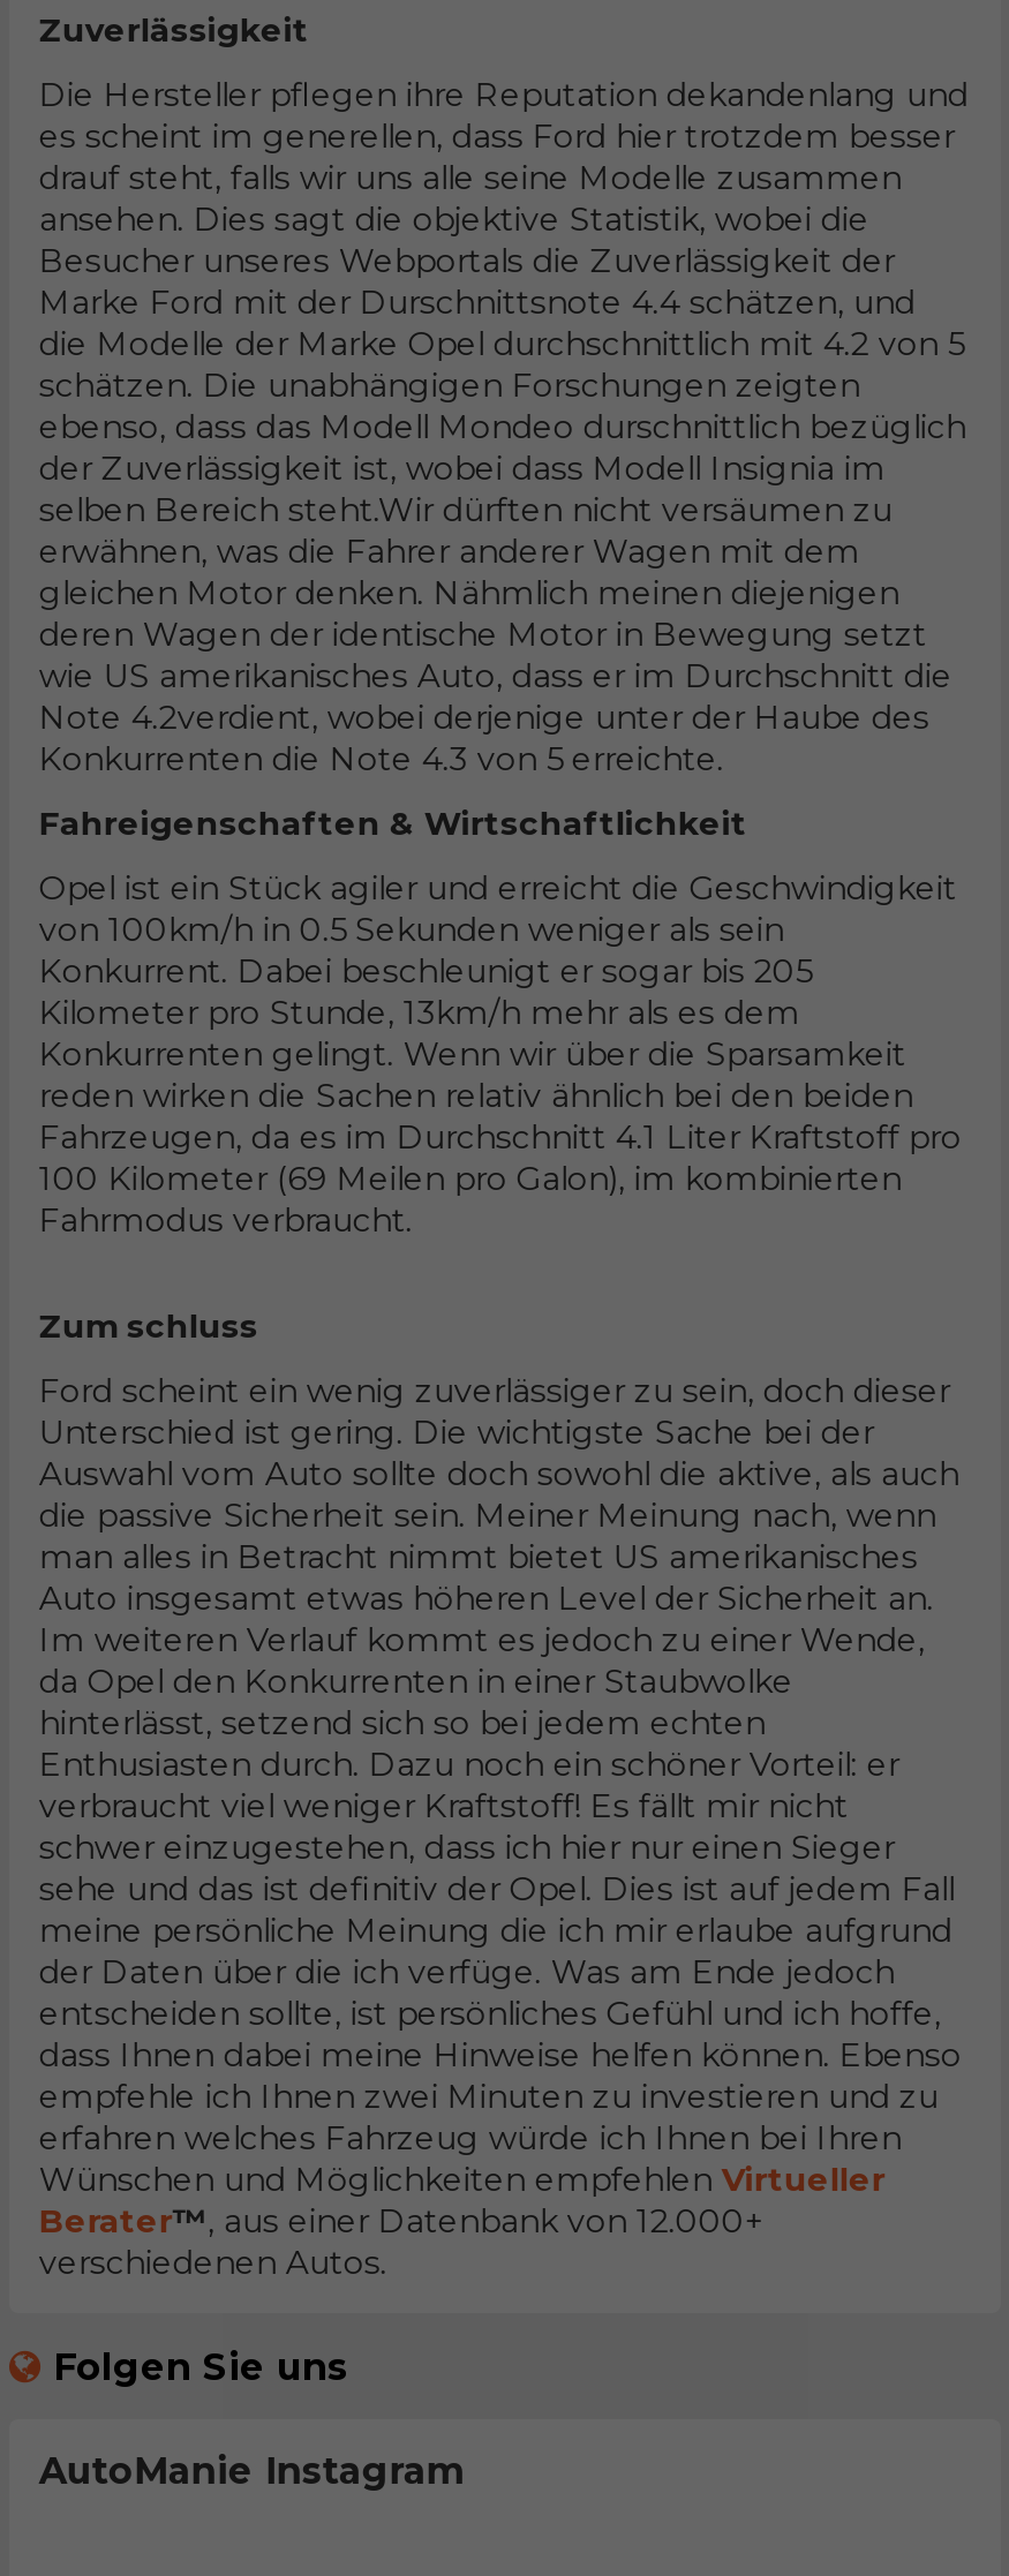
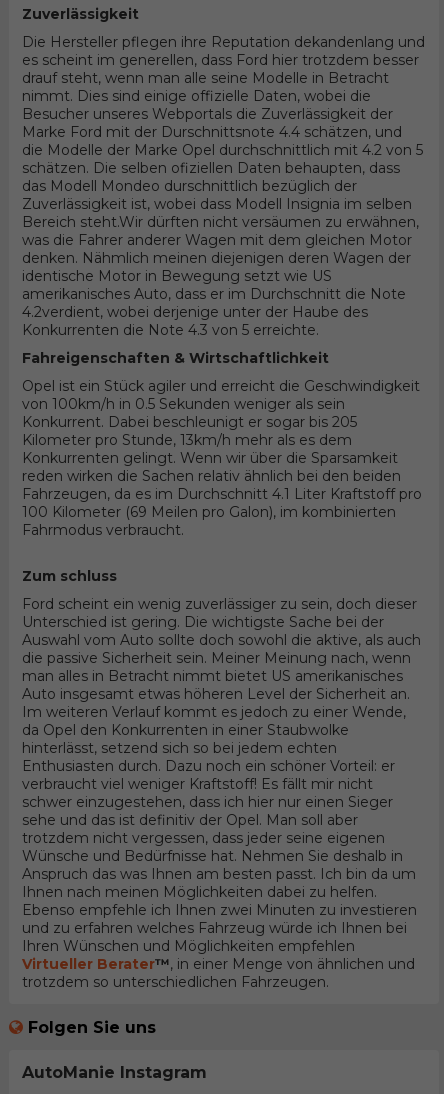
- drauf steht, falls wir uns alle seine Modelle zusammen
+ drauf steht, wenn man alle seine Modelle in Betracht

- ansehen. Dies sagt die objektive Statistik, wobei die
+ nimmt. Dies sind einige offizielle Daten, wobei die

- schätzen. Die unabhängigen Forschungen zeigten
- ebenso, dass das Modell Mondeo durschnittlich bezüglich
- der Zuverlässigkeit ist, wobei dass Modell Insignia im
- selben Bereich steht.Wir dürften nicht versäumen zu
- erwähnen, was die Fahrer anderer Wagen mit dem
- gleichen Motor denken. Nähmlich meinen diejenigen
- deren Wagen der identische Motor in Bewegung setzt
- wie US amerikanisches Auto, dass er im Durchschnitt die
- Note 4.2verdient, wobei derjenige unter der Haube des
+ schätzen. Die selben ofiziellen Daten behaupten, dass
+ das Modell Mondeo durschnittlich bezüglich der
+ Zuverlässigkeit ist, wobei dass Modell Insignia im selben
+ Bereich steht.Wir dürften nicht versäumen zu erwähnen,
+ was die Fahrer anderer Wagen mit dem gleichen Motor
+ denken. Nähmlich meinen diejenigen deren Wagen der
+ identische Motor in Bewegung setzt wie US
+ amerikanisches Auto, dass er im Durchschnitt die Note
+ 4.2verdient, wobei derjenige unter der Haube des

- sehe und das ist definitiv der Opel. Dies ist auf jedem Fall
- meine persönliche Meinung die ich mir erlaube aufgrund
- der Daten über die ich verfüge. Was am Ende jedoch
- entscheiden sollte, ist persönliches Gefühl und ich hoffe,
- dass Ihnen dabei meine Hinweise helfen können. Ebenso
- empfehle ich Ihnen zwei Minuten zu investieren und zu
- erfahren welches Fahrzeug würde ich Ihnen bei Ihren
- Wünschen und Möglichkeiten empfehlen Virtueller
- Berater™, aus einer Datenbank von 12.000+
- verschiedenen Autos.
+ sehe und das ist definitiv der Opel. Man soll aber
+ trotzdem nicht vergessen, dass jeder seine eigenen
+ Wünsche und Bedürfnisse hat. Nehmen Sie deshalb in
+ Anspruch das was Ihnen am besten passt. Ich bin da um
+ Ihnen nach meinen Möglichkeiten dabei zu helfen.
+ Ebenso empfehle ich Ihnen zwei Minuten zu investieren
+ und zu erfahren welches Fahrzeug würde ich Ihnen bei
+ Ihren Wünschen und Möglichkeiten empfehlen
+ Virtueller Berater™, in einer Menge von ähnlichen und
+ trotzdem so unterschiedlichen Fahrzeugen.
